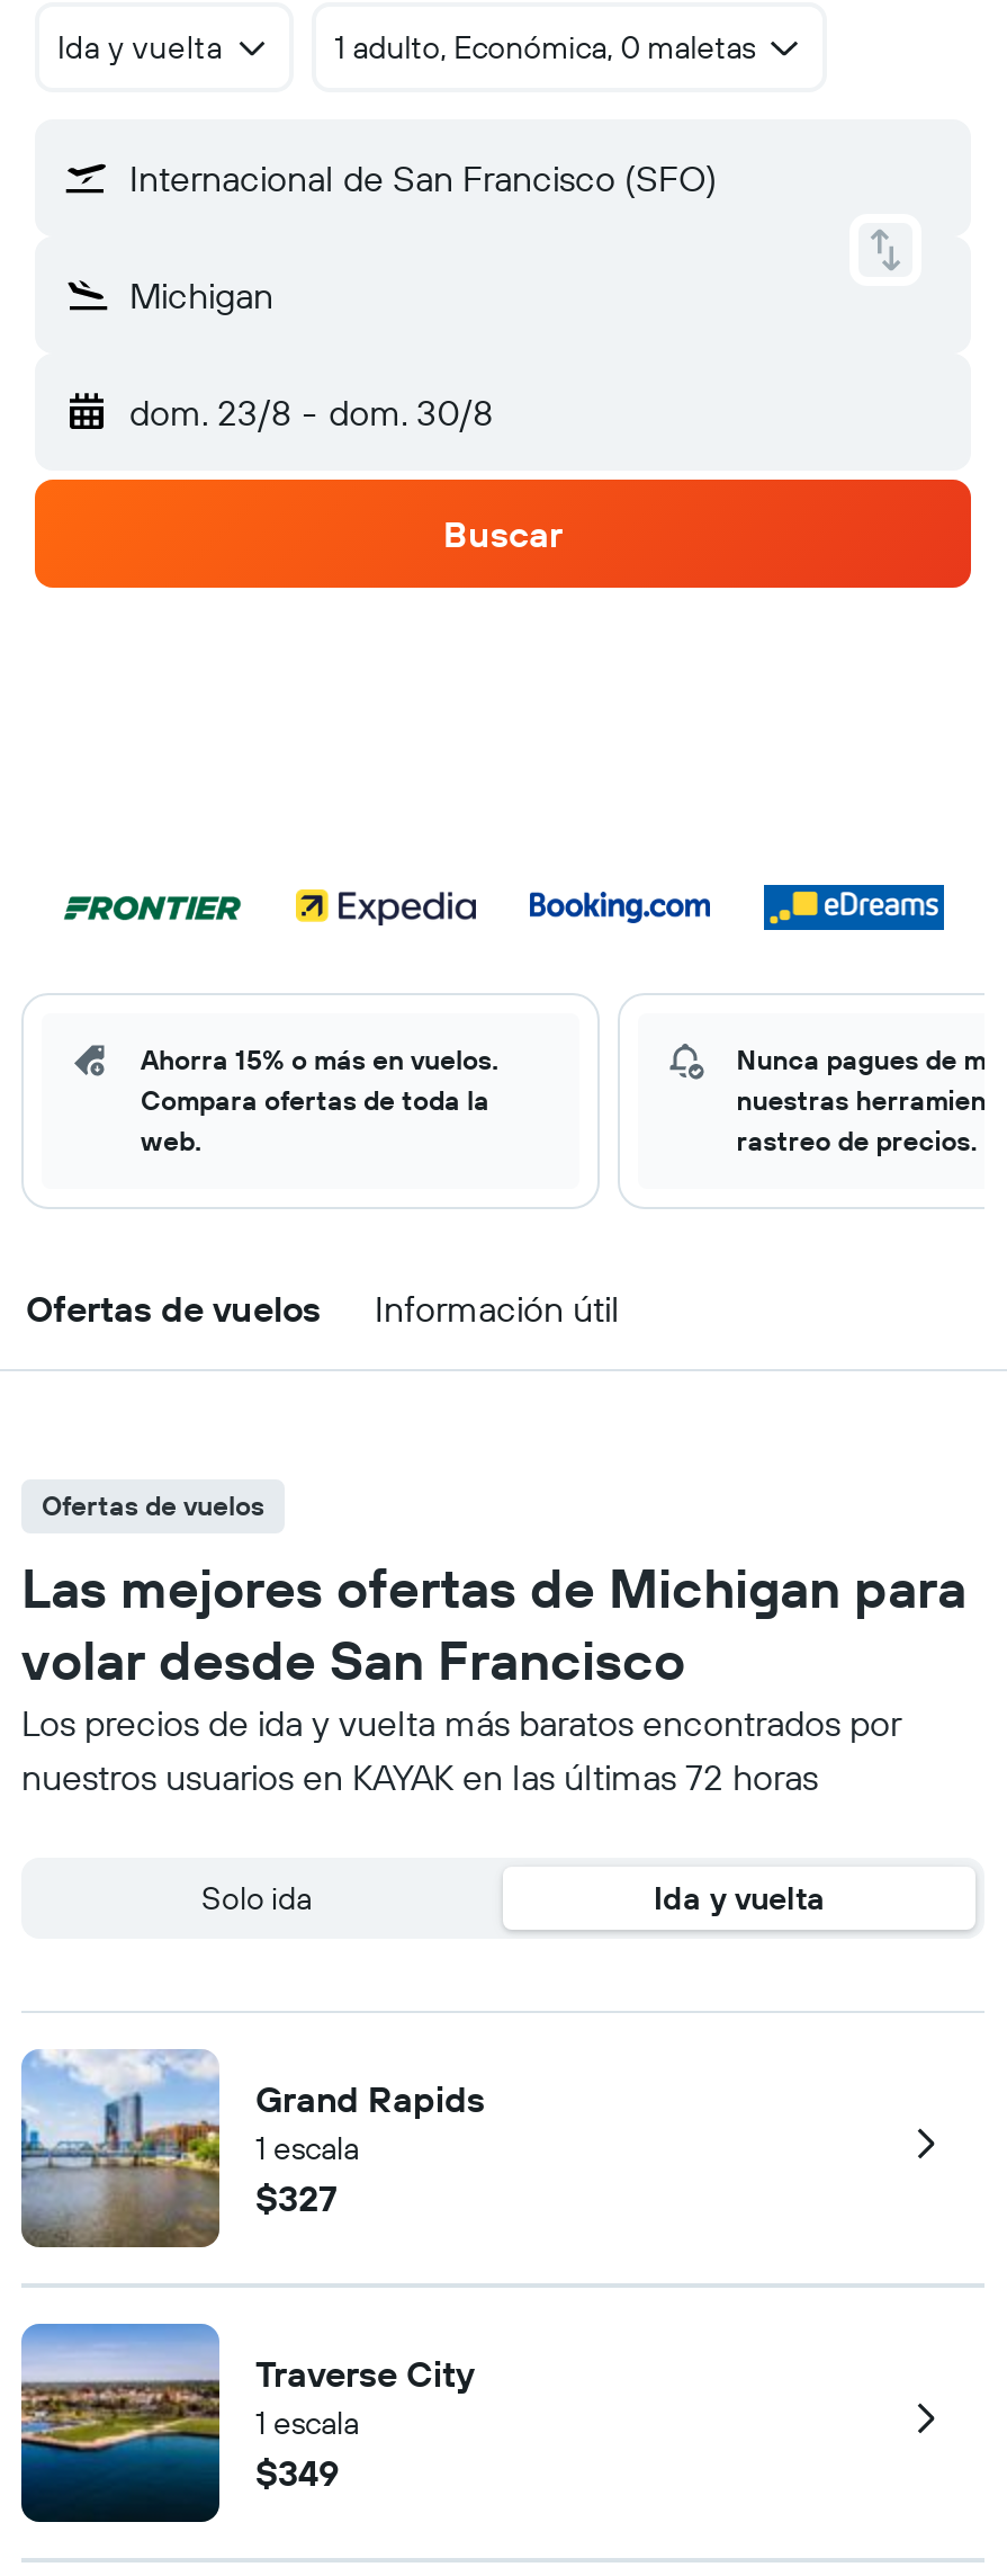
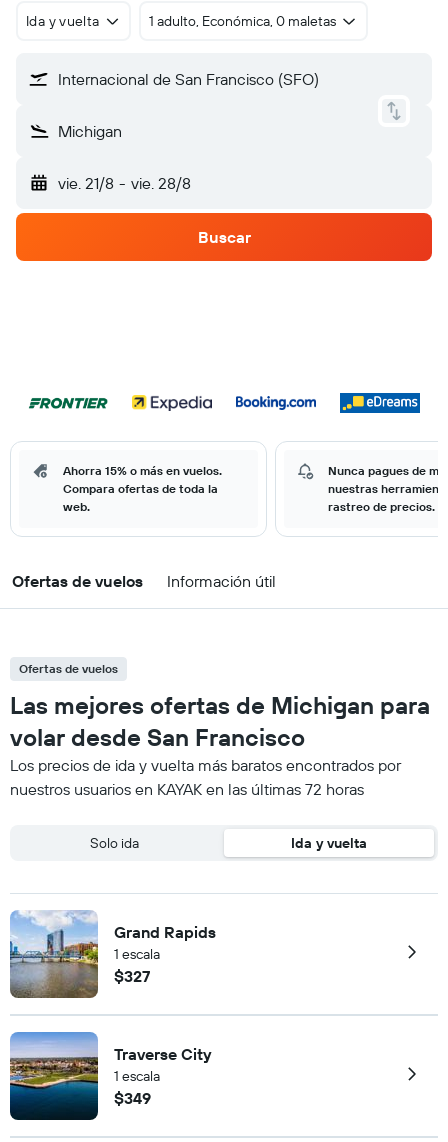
- dom. 23/8 - dom. 30/8
+ vie. 21/8 - vie. 28/8
